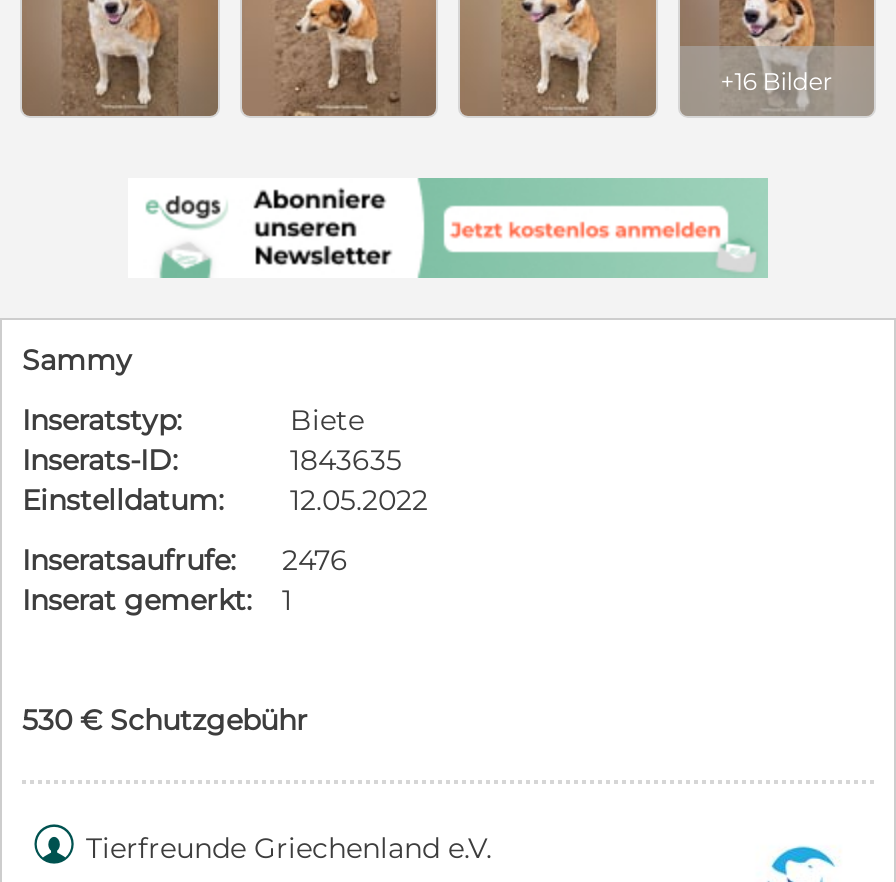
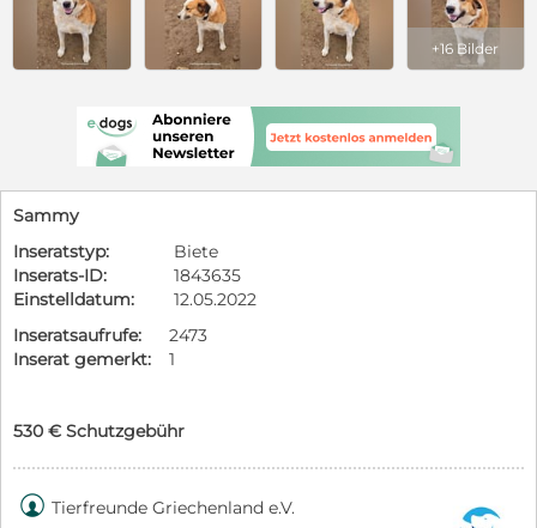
- Inseratsaufrufe: 2476
+ Inseratsaufrufe: 2473
